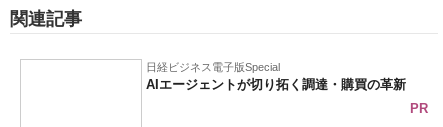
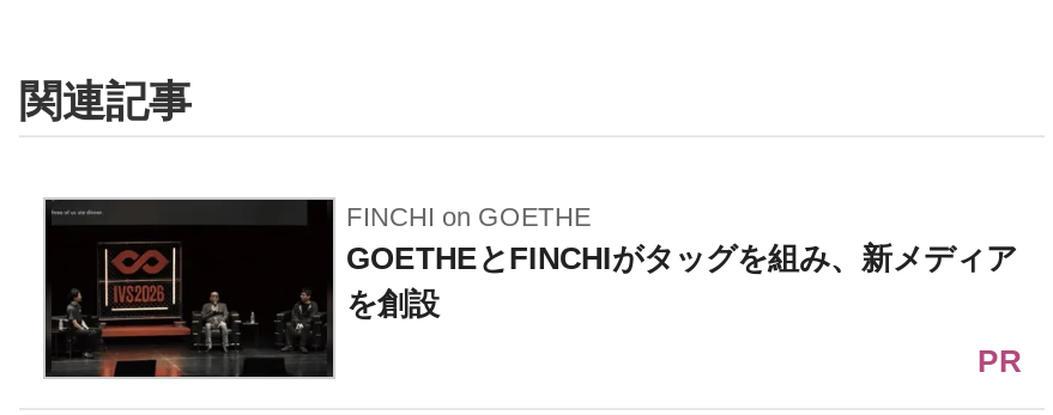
+ [image]

- 日経ビジネス電子版Special
- AIエージェントが切り拓く調達・購買の革新
+ FINCHI on GOETHE
+ GOETHEとFINCHIがタッグを組み、新メディア
+ を創設
